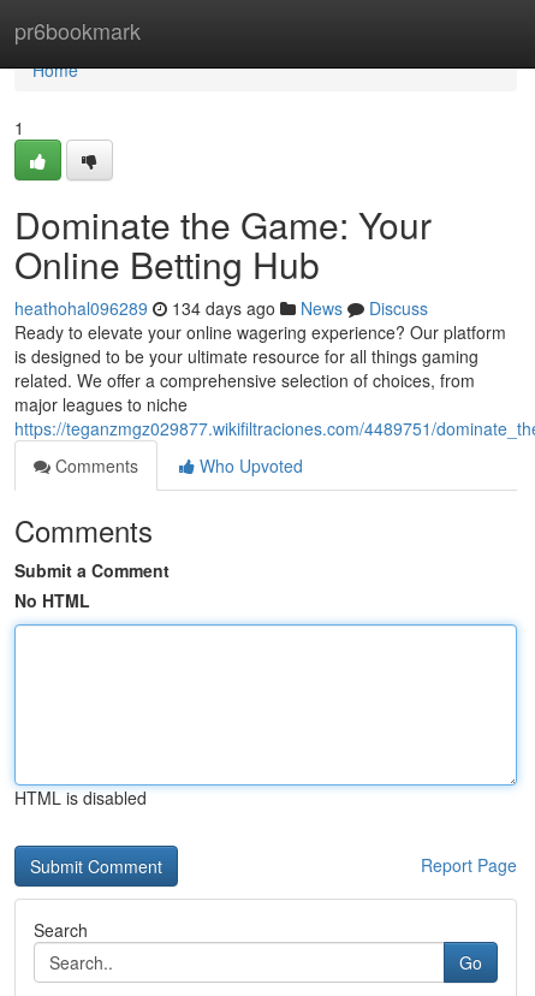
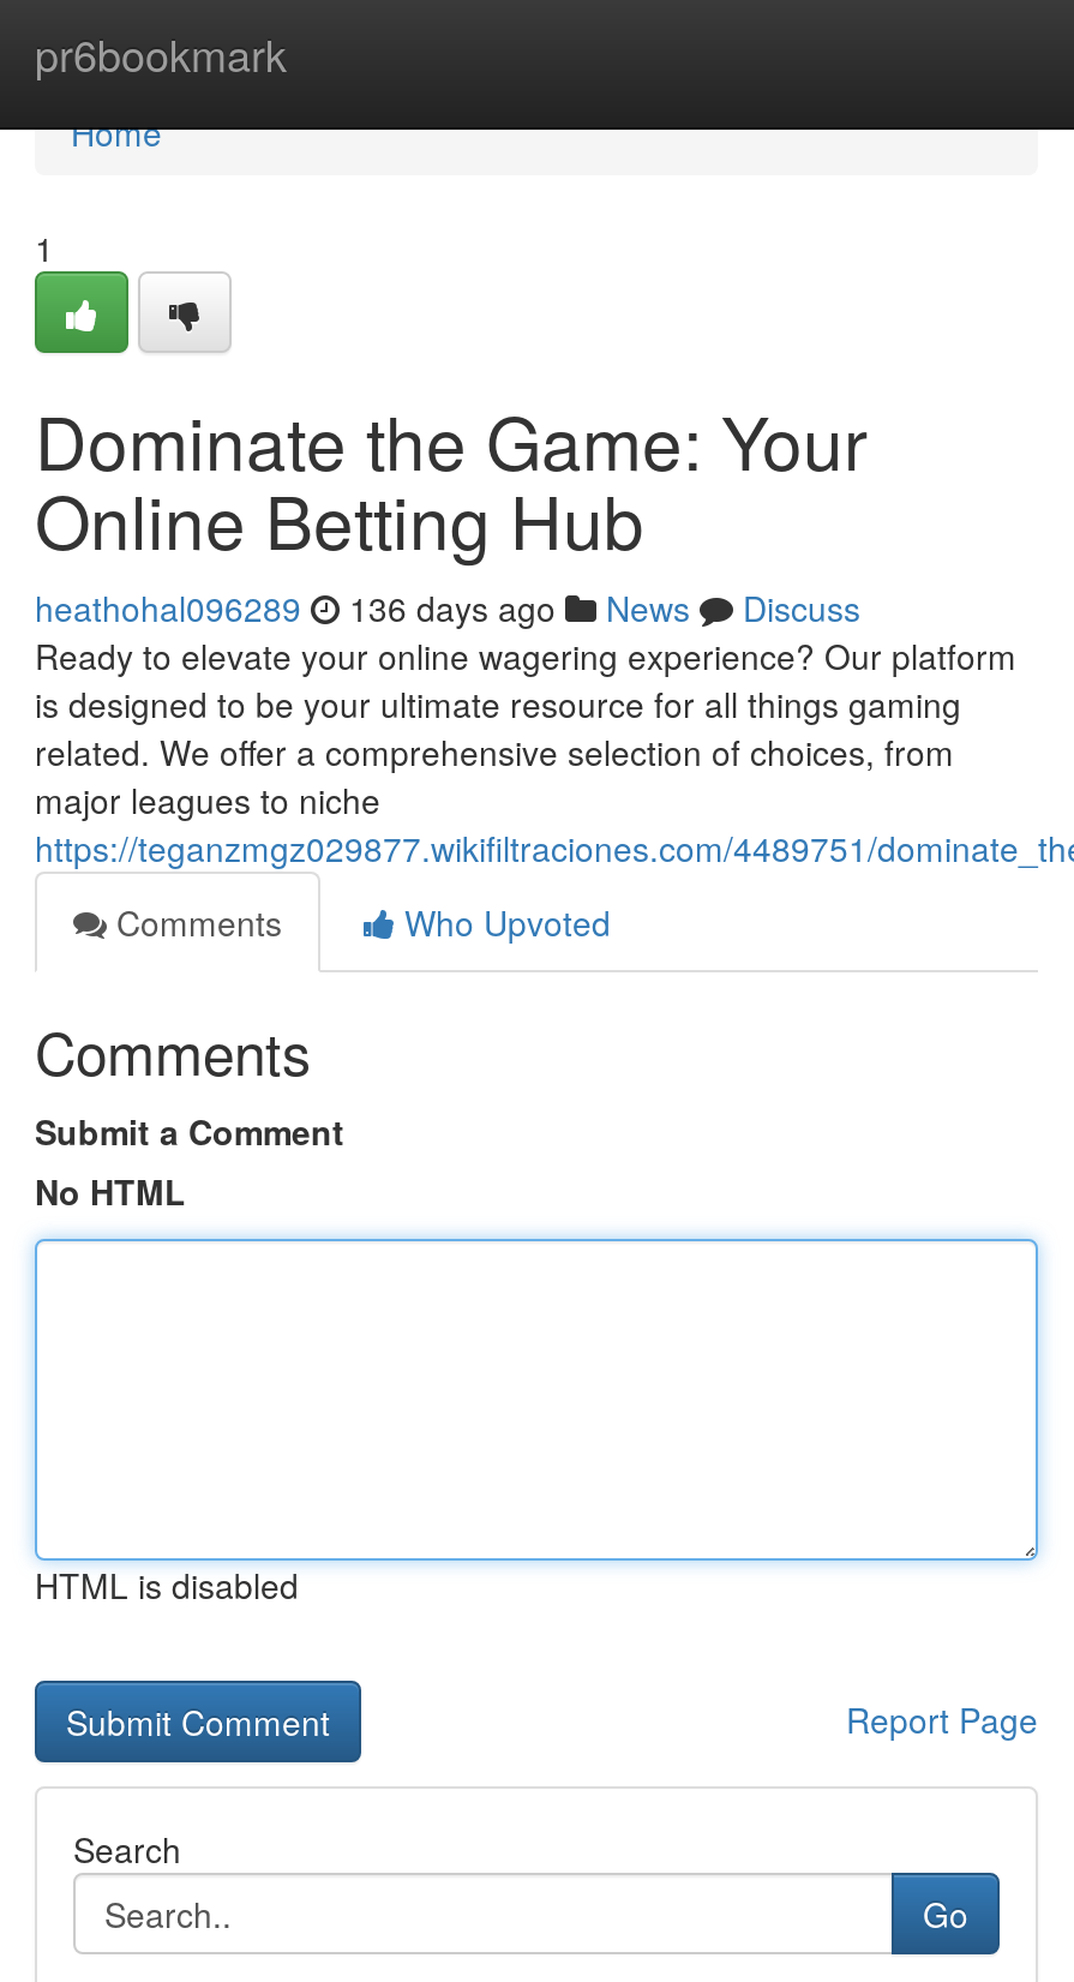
- heathohal096289 134 days ago News Discuss
+ heathohal096289 136 days ago News Discuss
